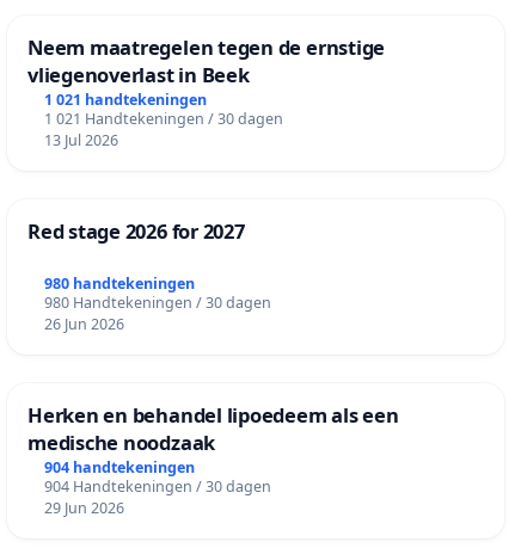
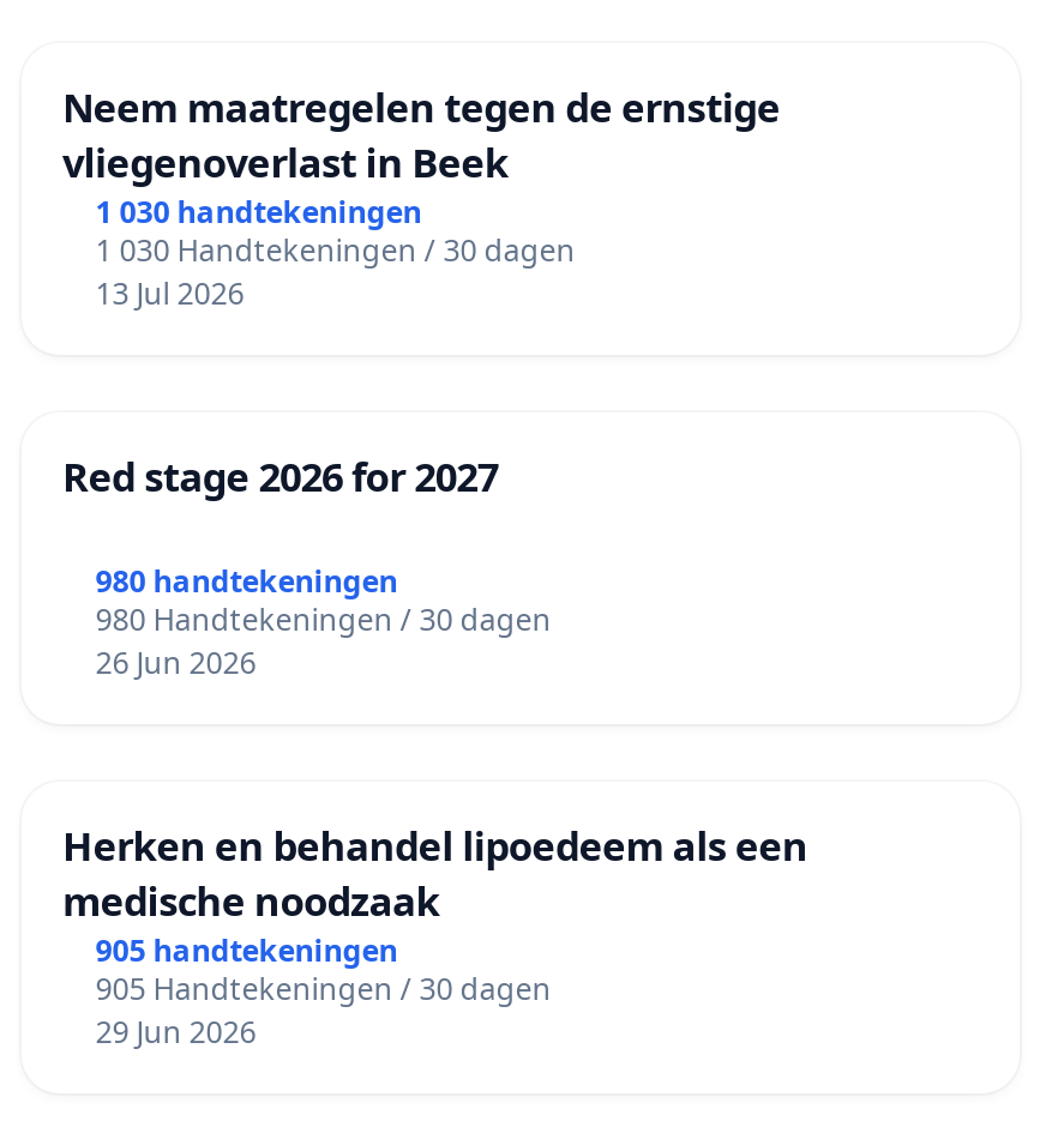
- 1 021 handtekeningen
+ 1 030 handtekeningen

- 1 021 Handtekeningen / 30 dagen
+ 1 030 Handtekeningen / 30 dagen

- 904 handtekeningen
+ 905 handtekeningen

- 904 Handtekeningen / 30 dagen
+ 905 Handtekeningen / 30 dagen
